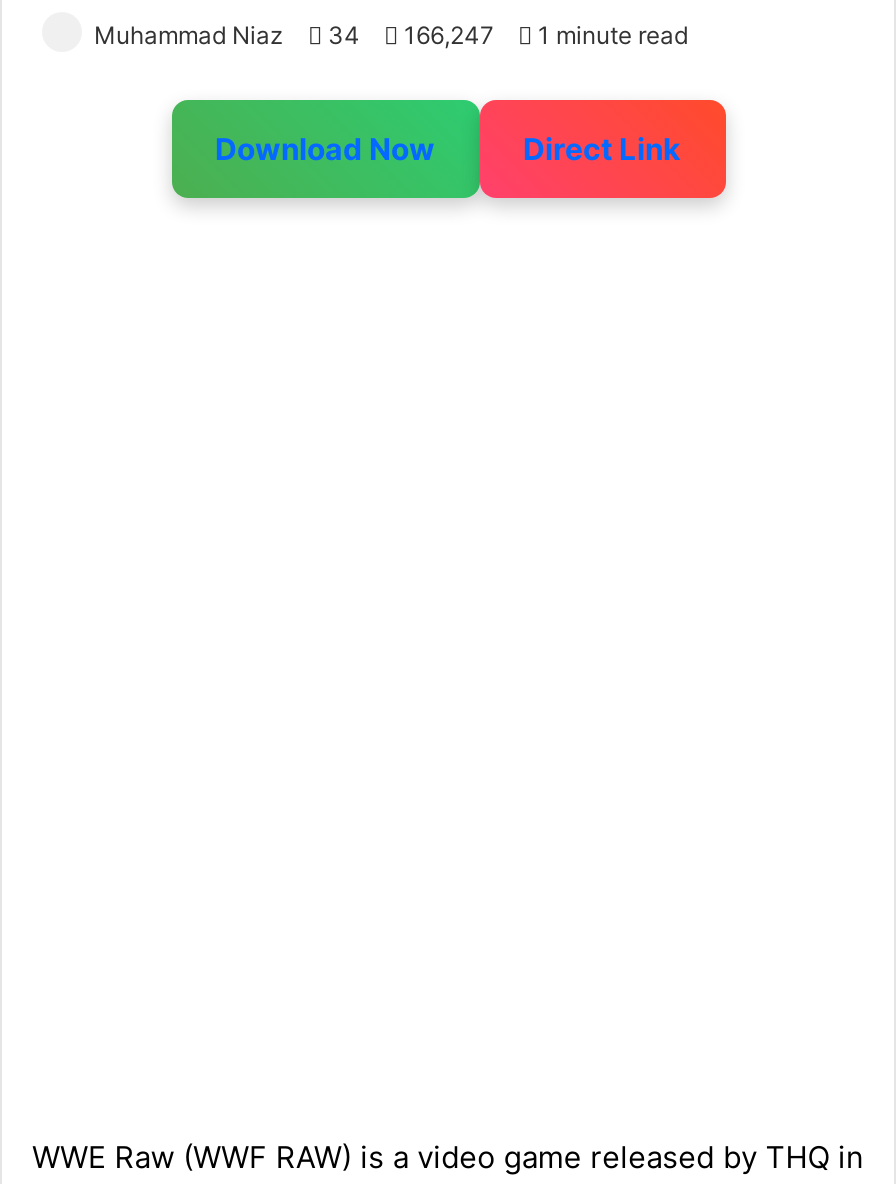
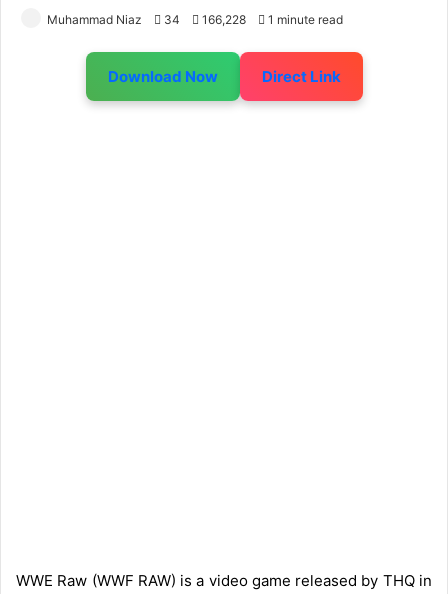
- Muhammad Niaz 34 166,247 1 minute read
+ Muhammad Niaz 34 166,228 1 minute read
